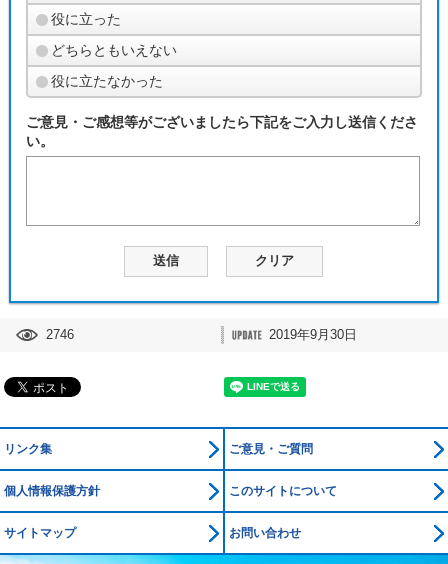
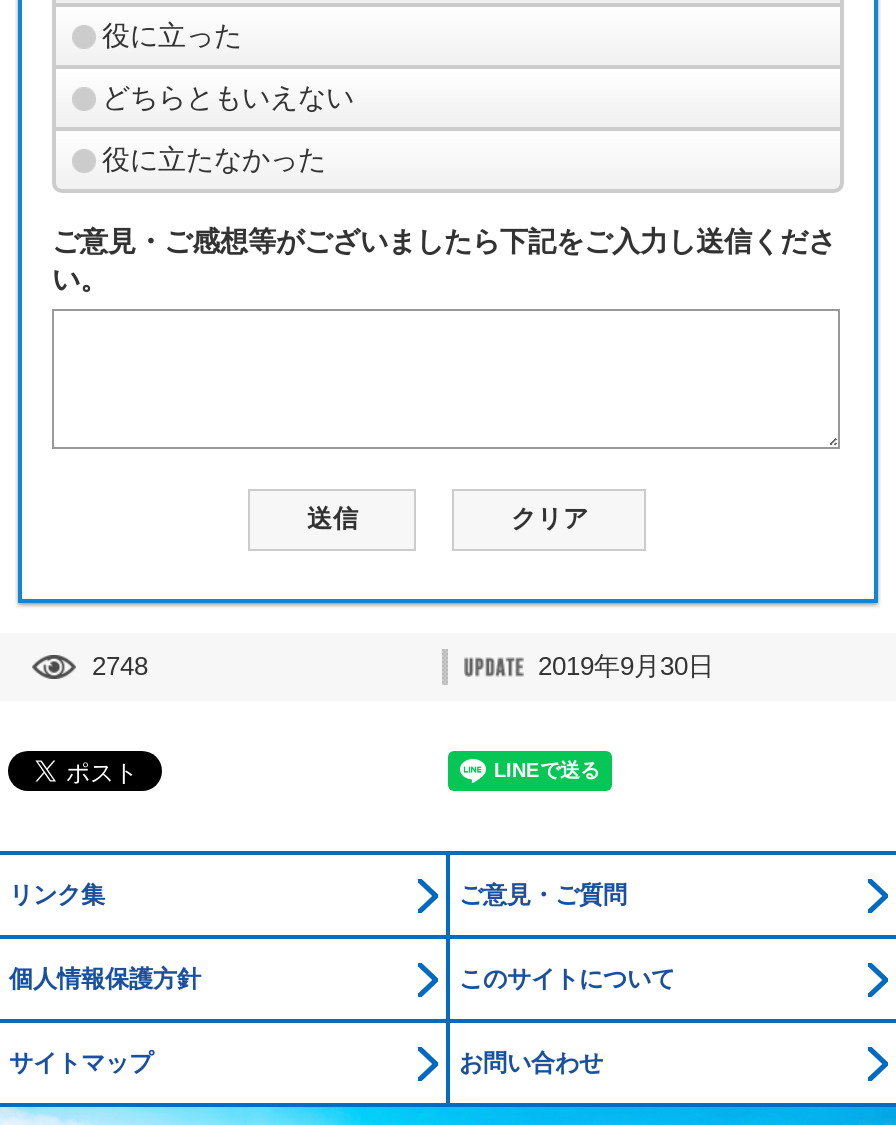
- 2746
+ 2748
